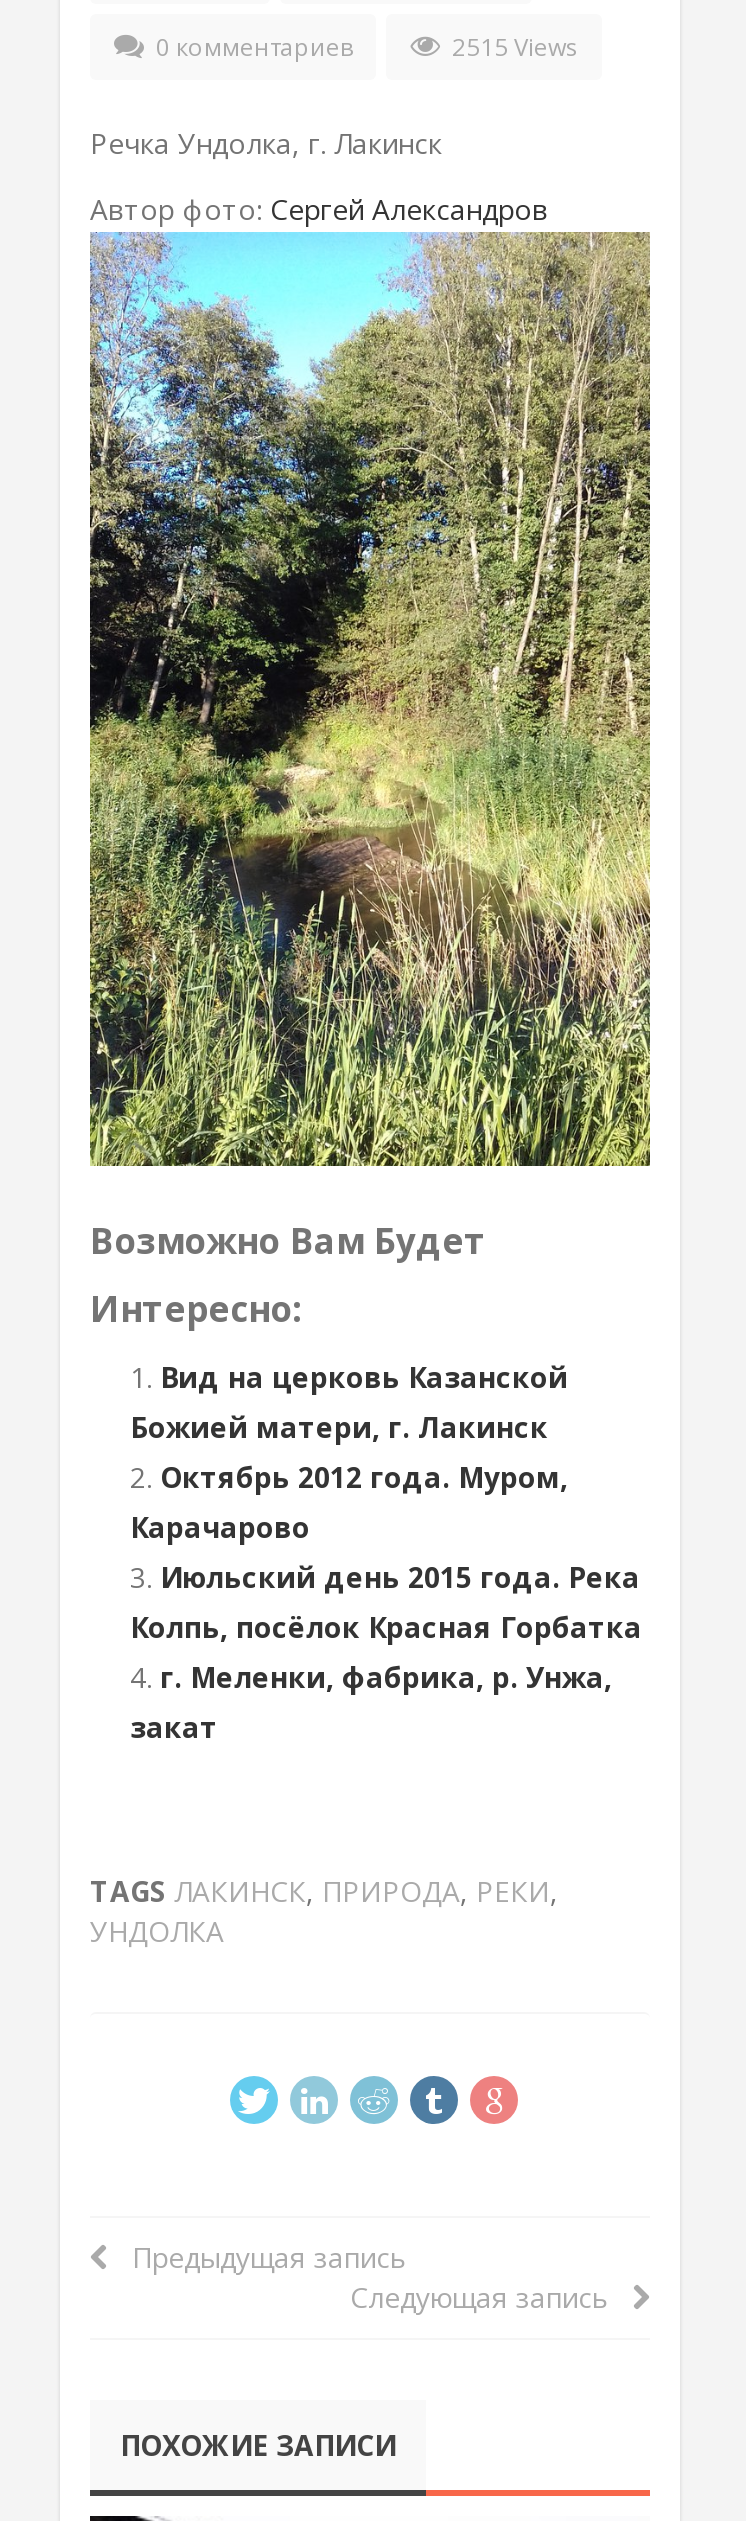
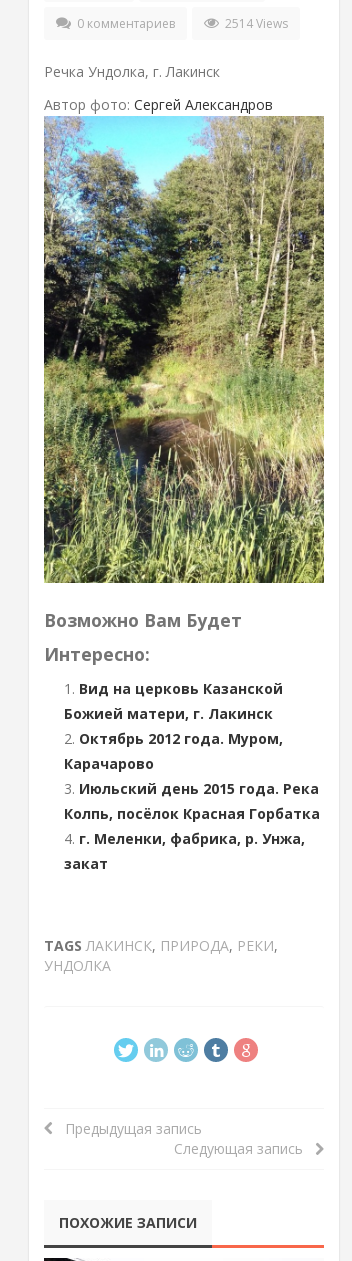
- 2515 Views
+ 2514 Views
